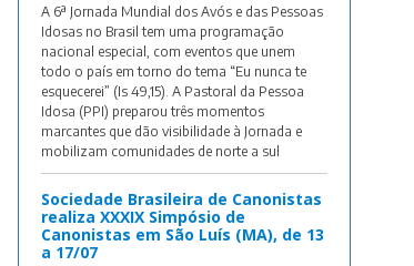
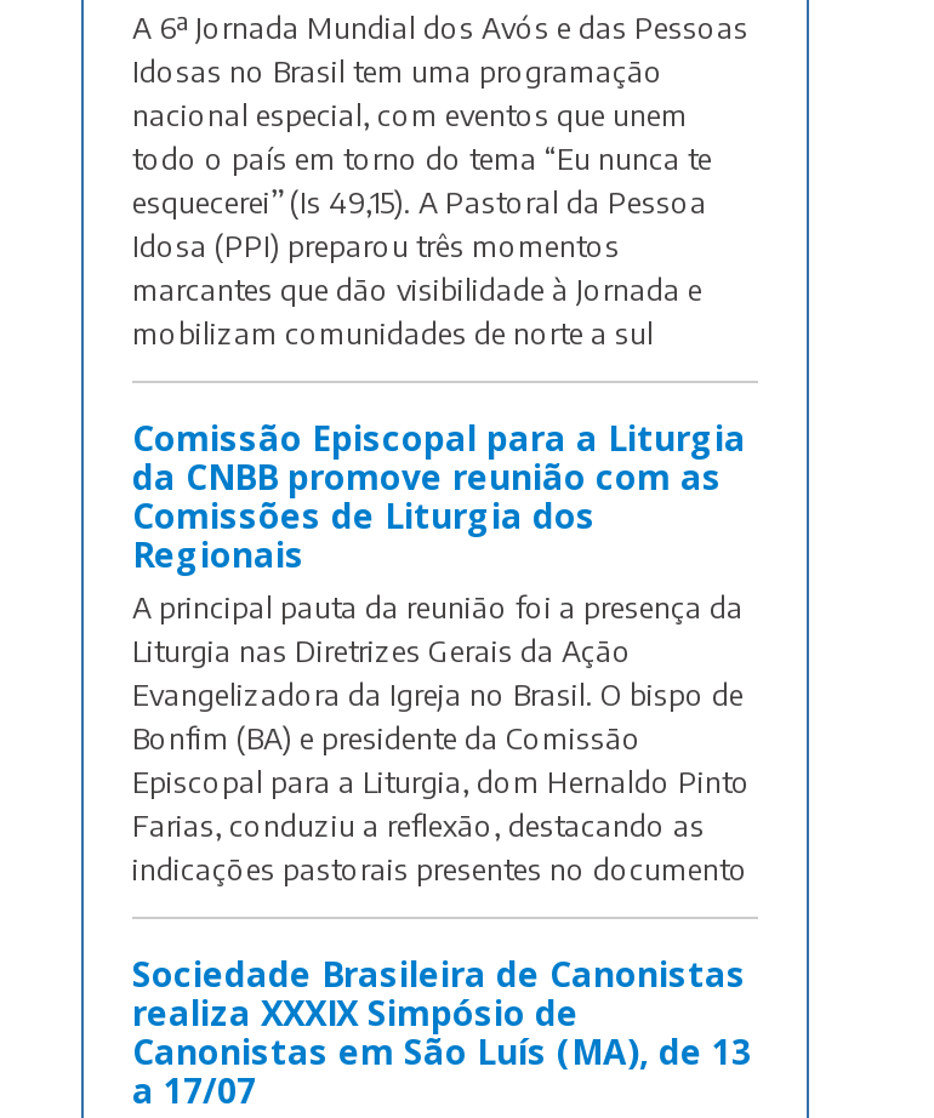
+ Comissão Episcopal para a Liturgia
+ da CNBB promove reunião com as
+ Comissões de Liturgia dos
+ Regionais
+ A principal pauta da reunião foi a presença da
+ Liturgia nas Diretrizes Gerais da Ação
+ Evangelizadora da Igreja no Brasil. O bispo de
+ Bonfim (BA) e presidente da Comissão
+ Episcopal para a Liturgia, dom Hernaldo Pinto
+ Farias, conduziu a reflexão, destacando as
+ indicações pastorais presentes no documento
